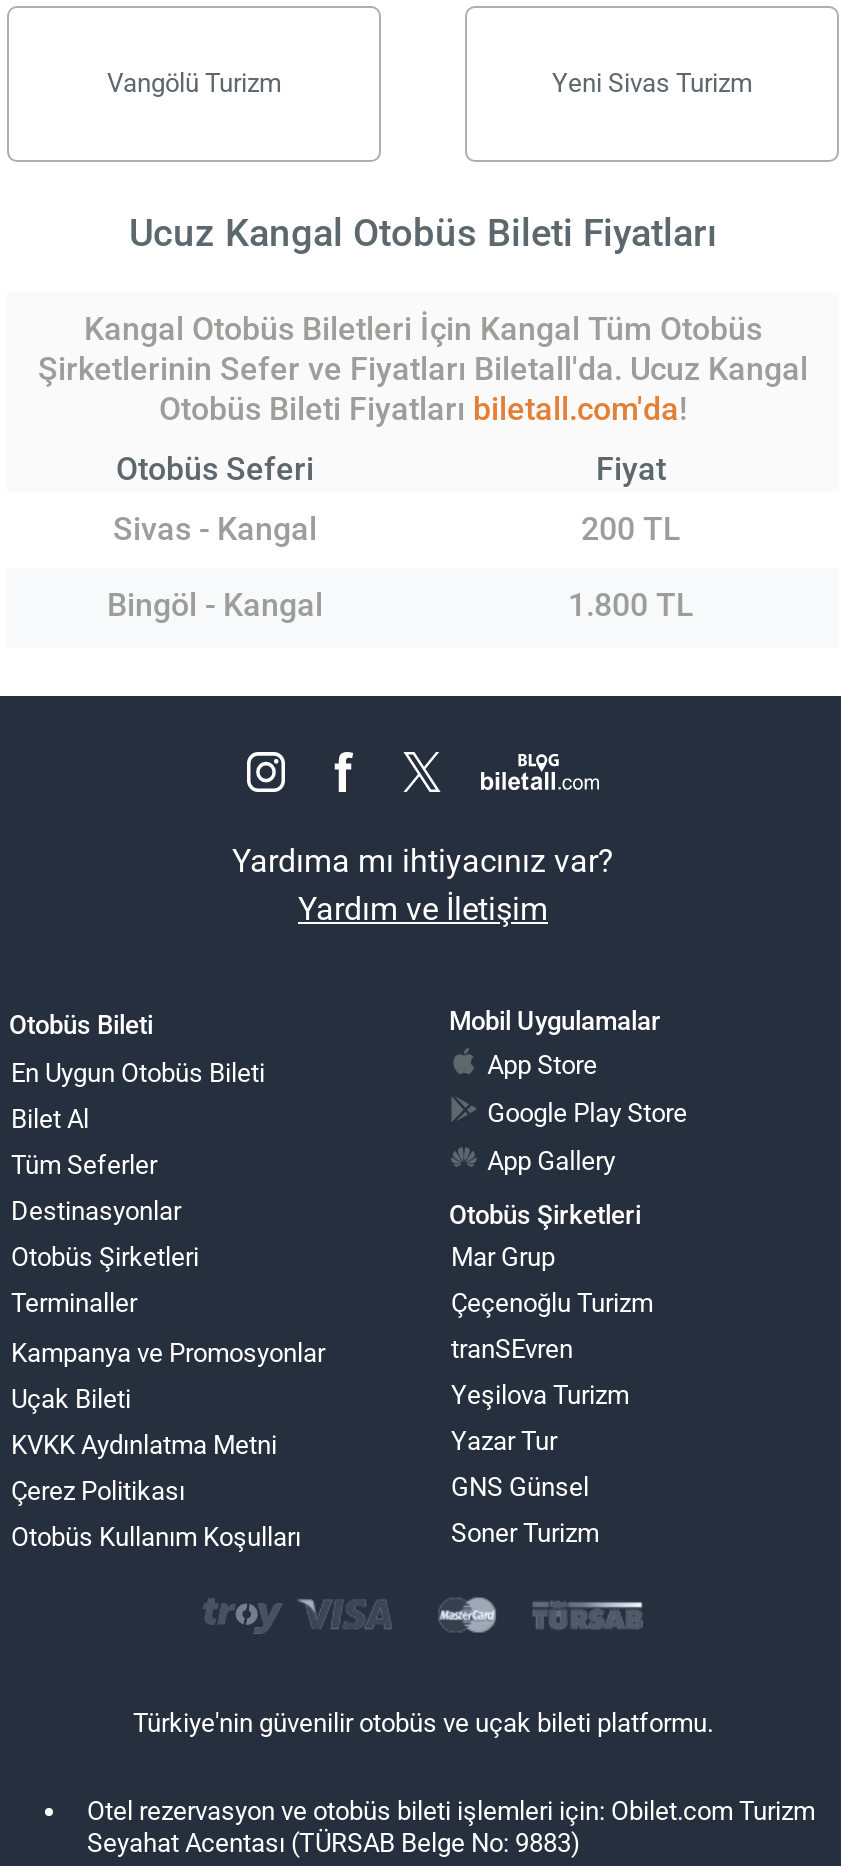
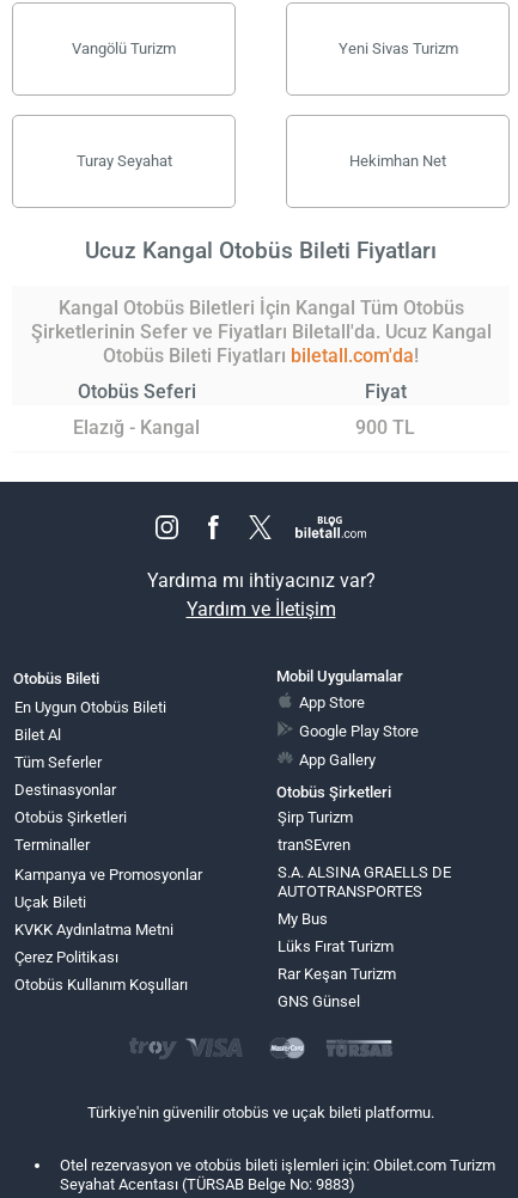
+ Turay Seyahat
+ Hekimhan Net

moved down: Ucuz Kangal Otobüs Bileti Fiyatları | Kangal Otobüs Biletleri İçin Kangal Tüm Otobüs | Şirketlerinin Sefer ve Fiyatları Biletall'da. Ucuz Kangal | Otobüs Bileti Fiyatları biletall.com'da! | Otobüs Seferi | Fiyat

- Sivas - Kangal
- 200 TL
- Bingöl - Kangal
- 1.800 TL
+ Elazığ - Kangal
+ 900 TL

- Mar Grup
- Çeçenoğlu Turizm
+ Şirp Turizm

- Yeşilova Turizm
- Yazar Tur
+ S.A. ALSINA GRAELLS DE
+ AUTOTRANSPORTES
+ My Bus
+ Lüks Fırat Turizm
+ Rar Keşan Turizm

moved down: GNS Günsel

- Soner Turizm
